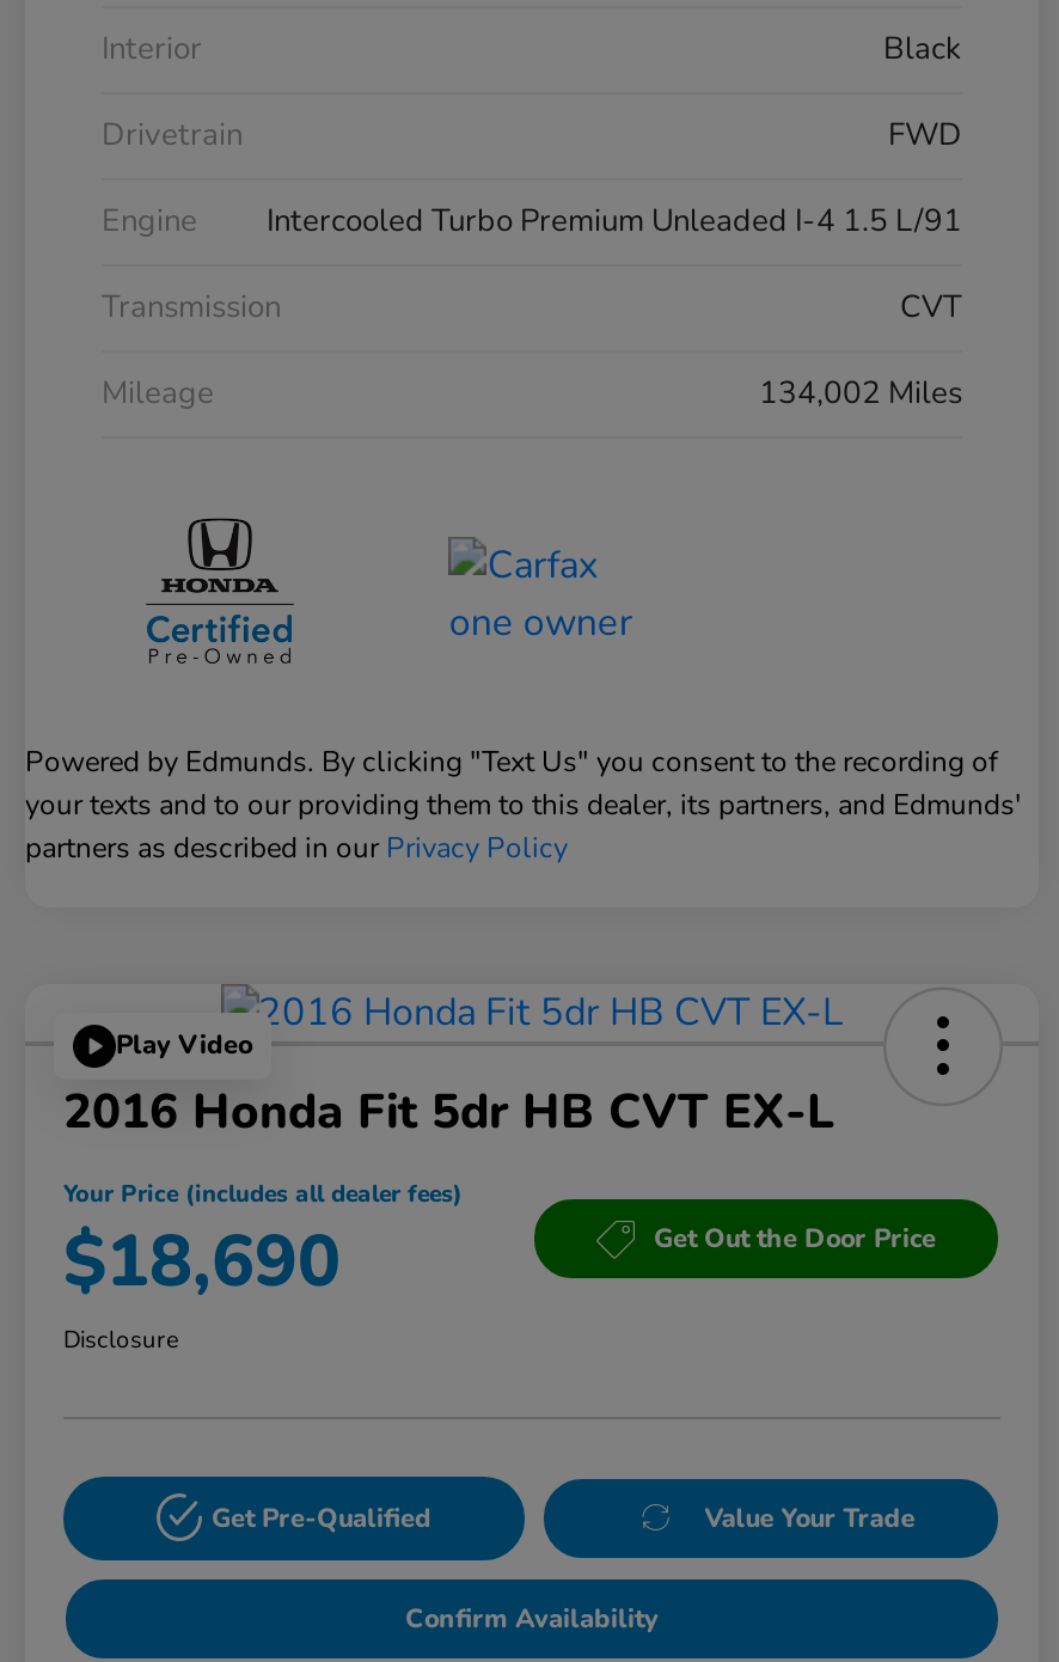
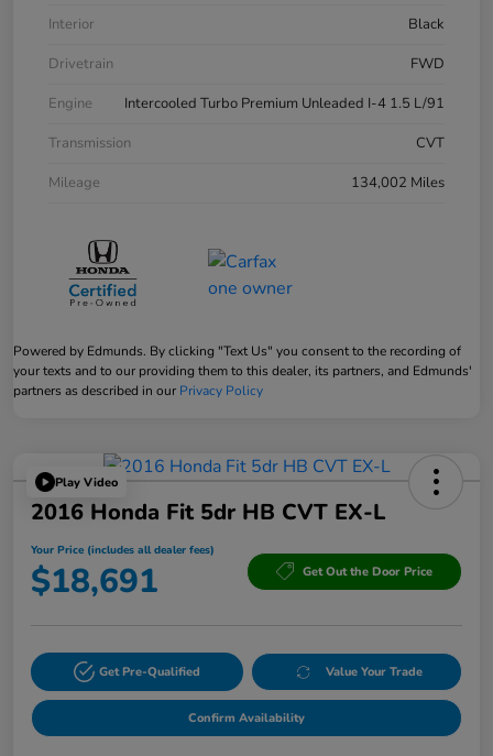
- $18,690
+ $18,691

- Disclosure
